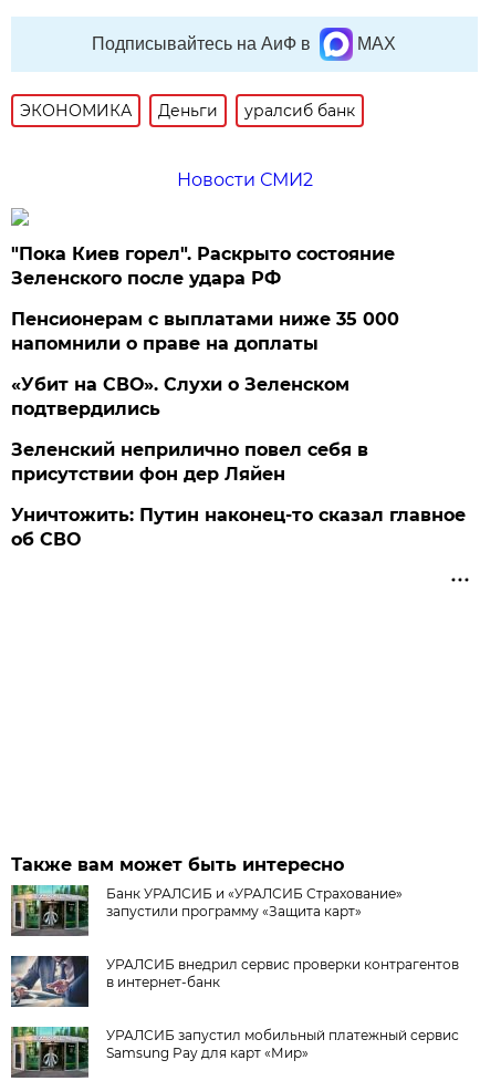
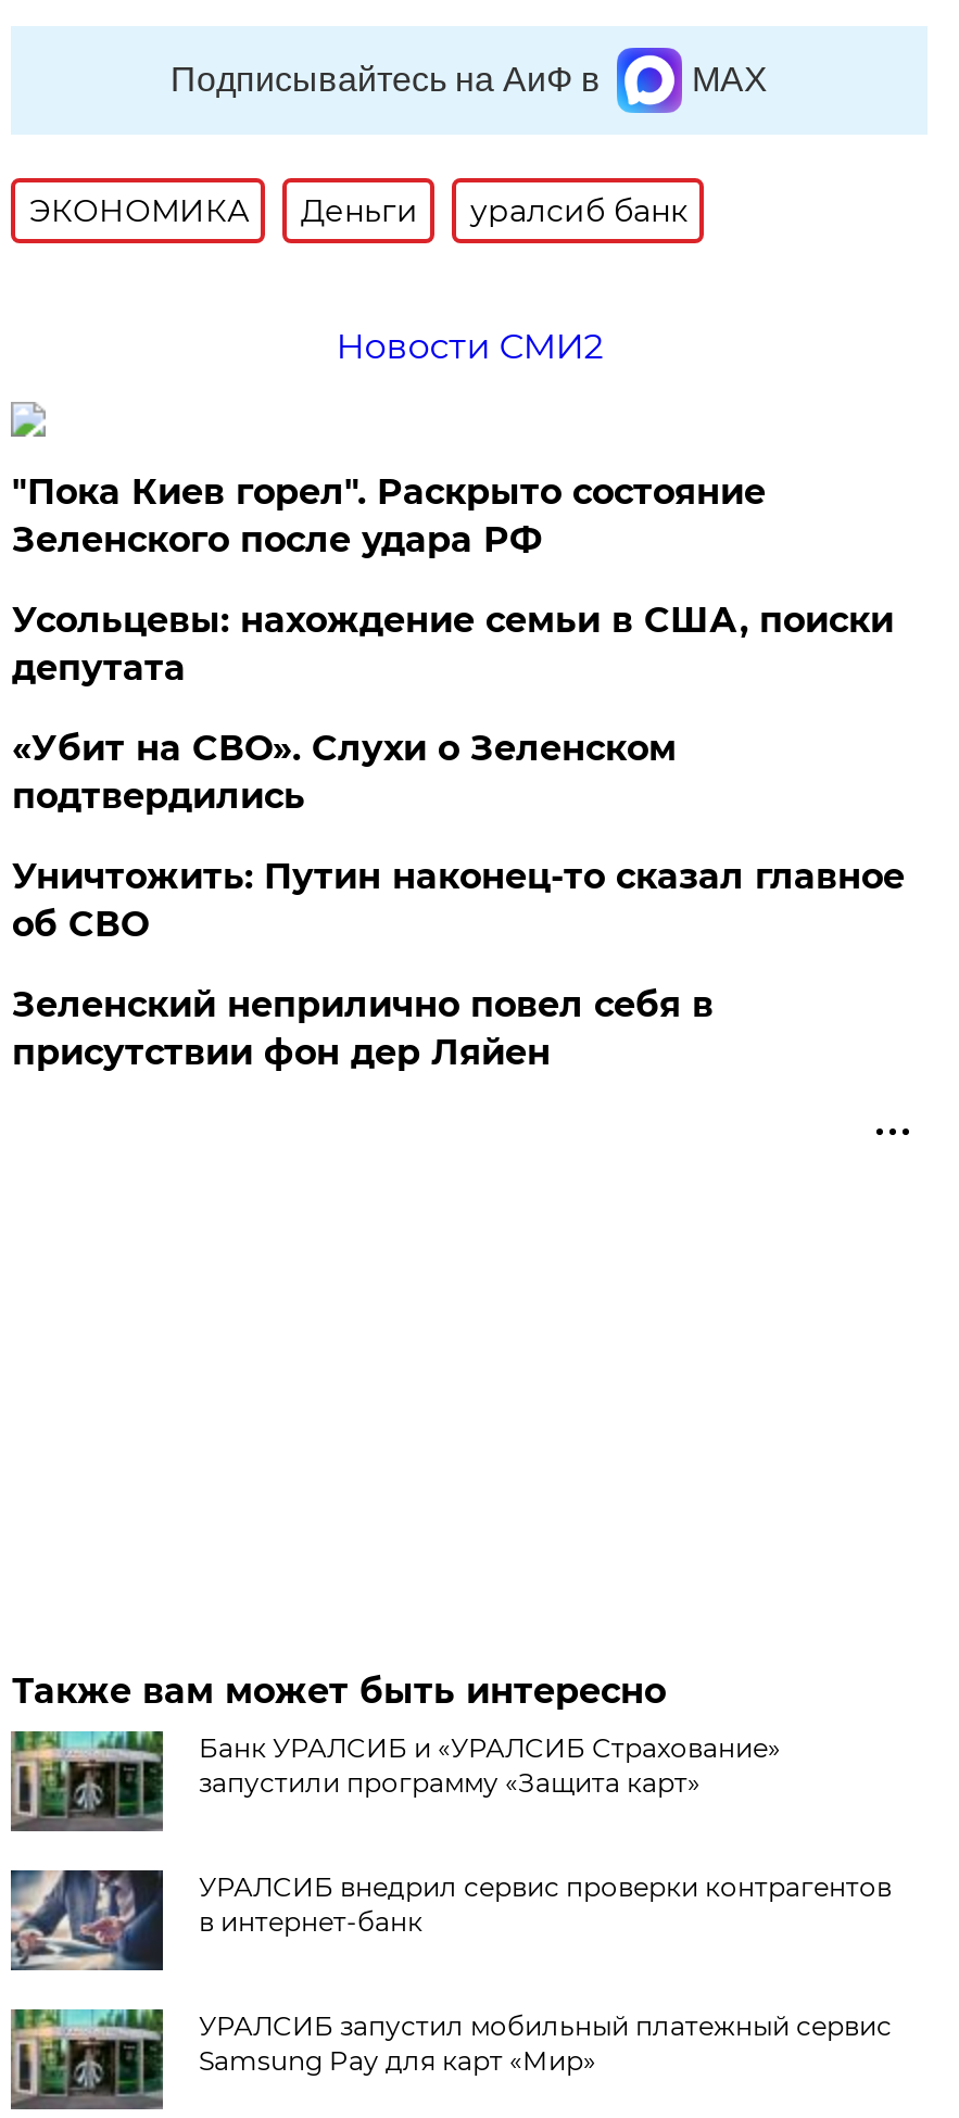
- Пенсионерам с выплатами ниже 35 000
- напомнили о праве на доплаты
+ Усольцевы: нахождение семьи в США, поиски
+ депутата

moved down: Зеленский неприлично повел cебя в | присутствии фон дер Ляйен

moved up: Уничтожить: Путин наконец-то сказал главное | об СВО
